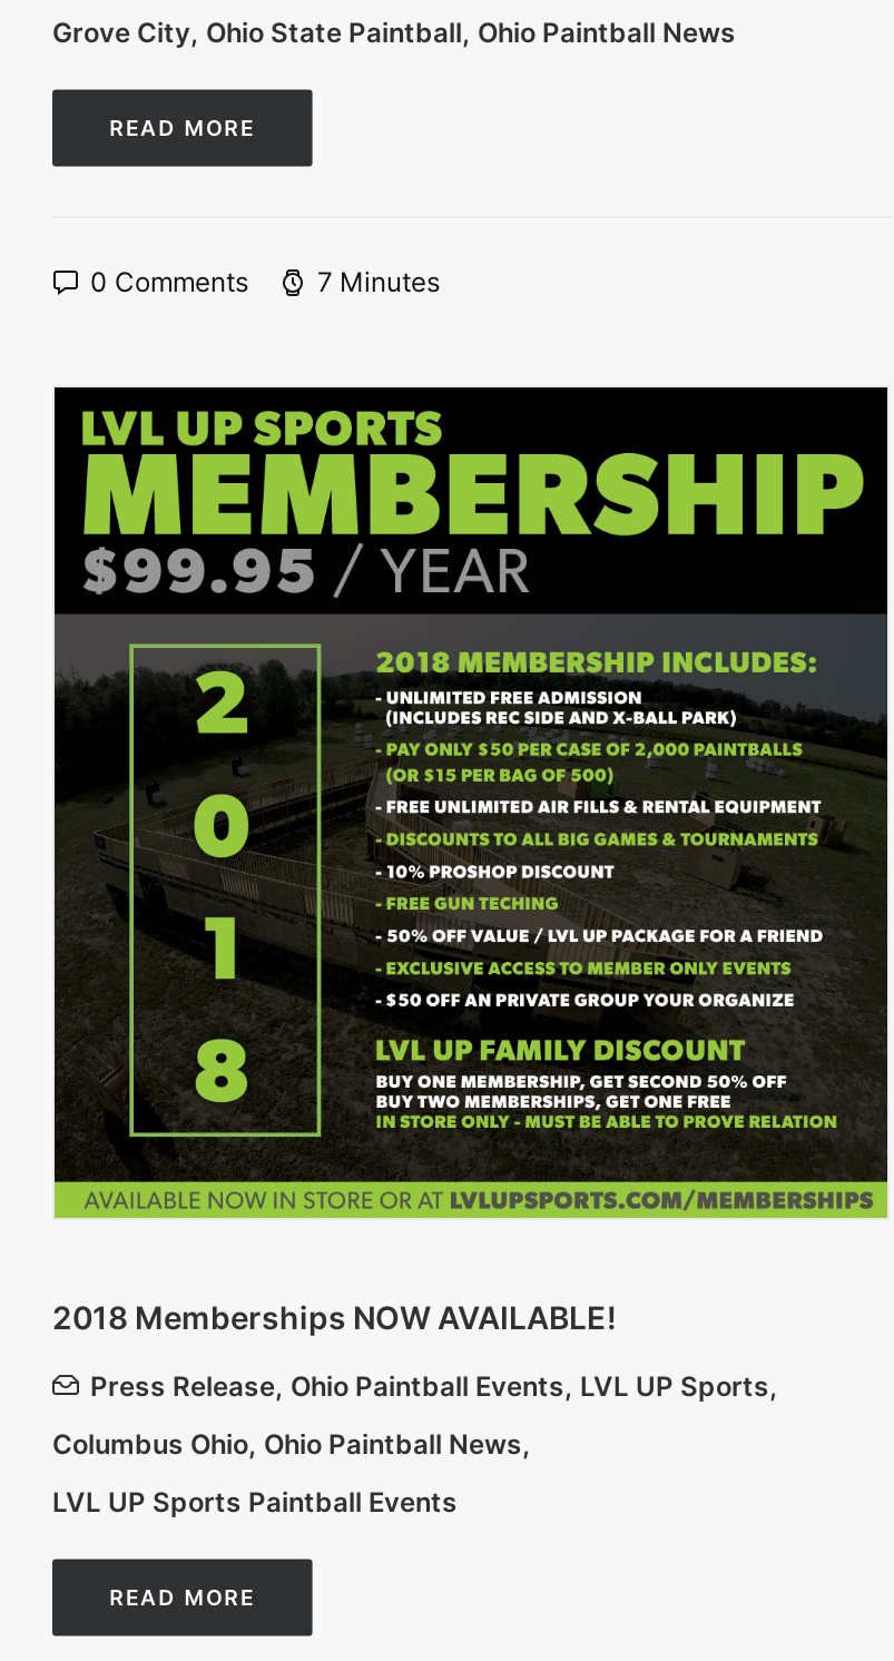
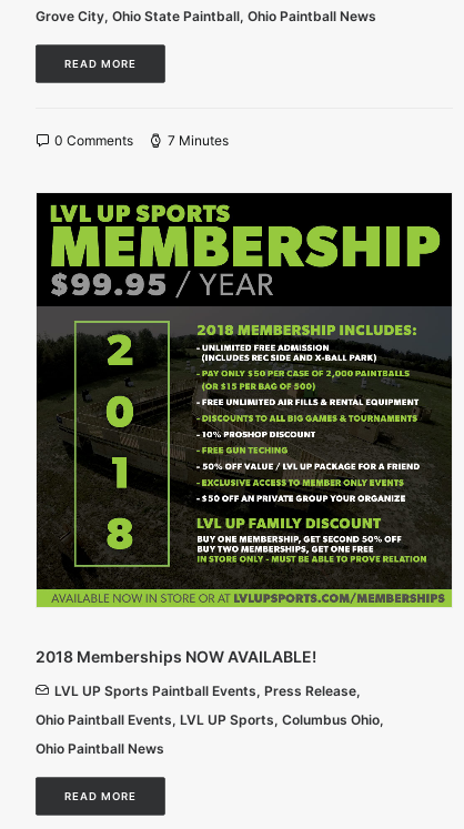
- Press Release, Ohio Paintball Events, LVL UP Sports,
+ LVL UP Sports Paintball Events, Press Release,

- Columbus Ohio, Ohio Paintball News,
+ Ohio Paintball Events, LVL UP Sports, Columbus Ohio,

- LVL UP Sports Paintball Events
+ Ohio Paintball News
